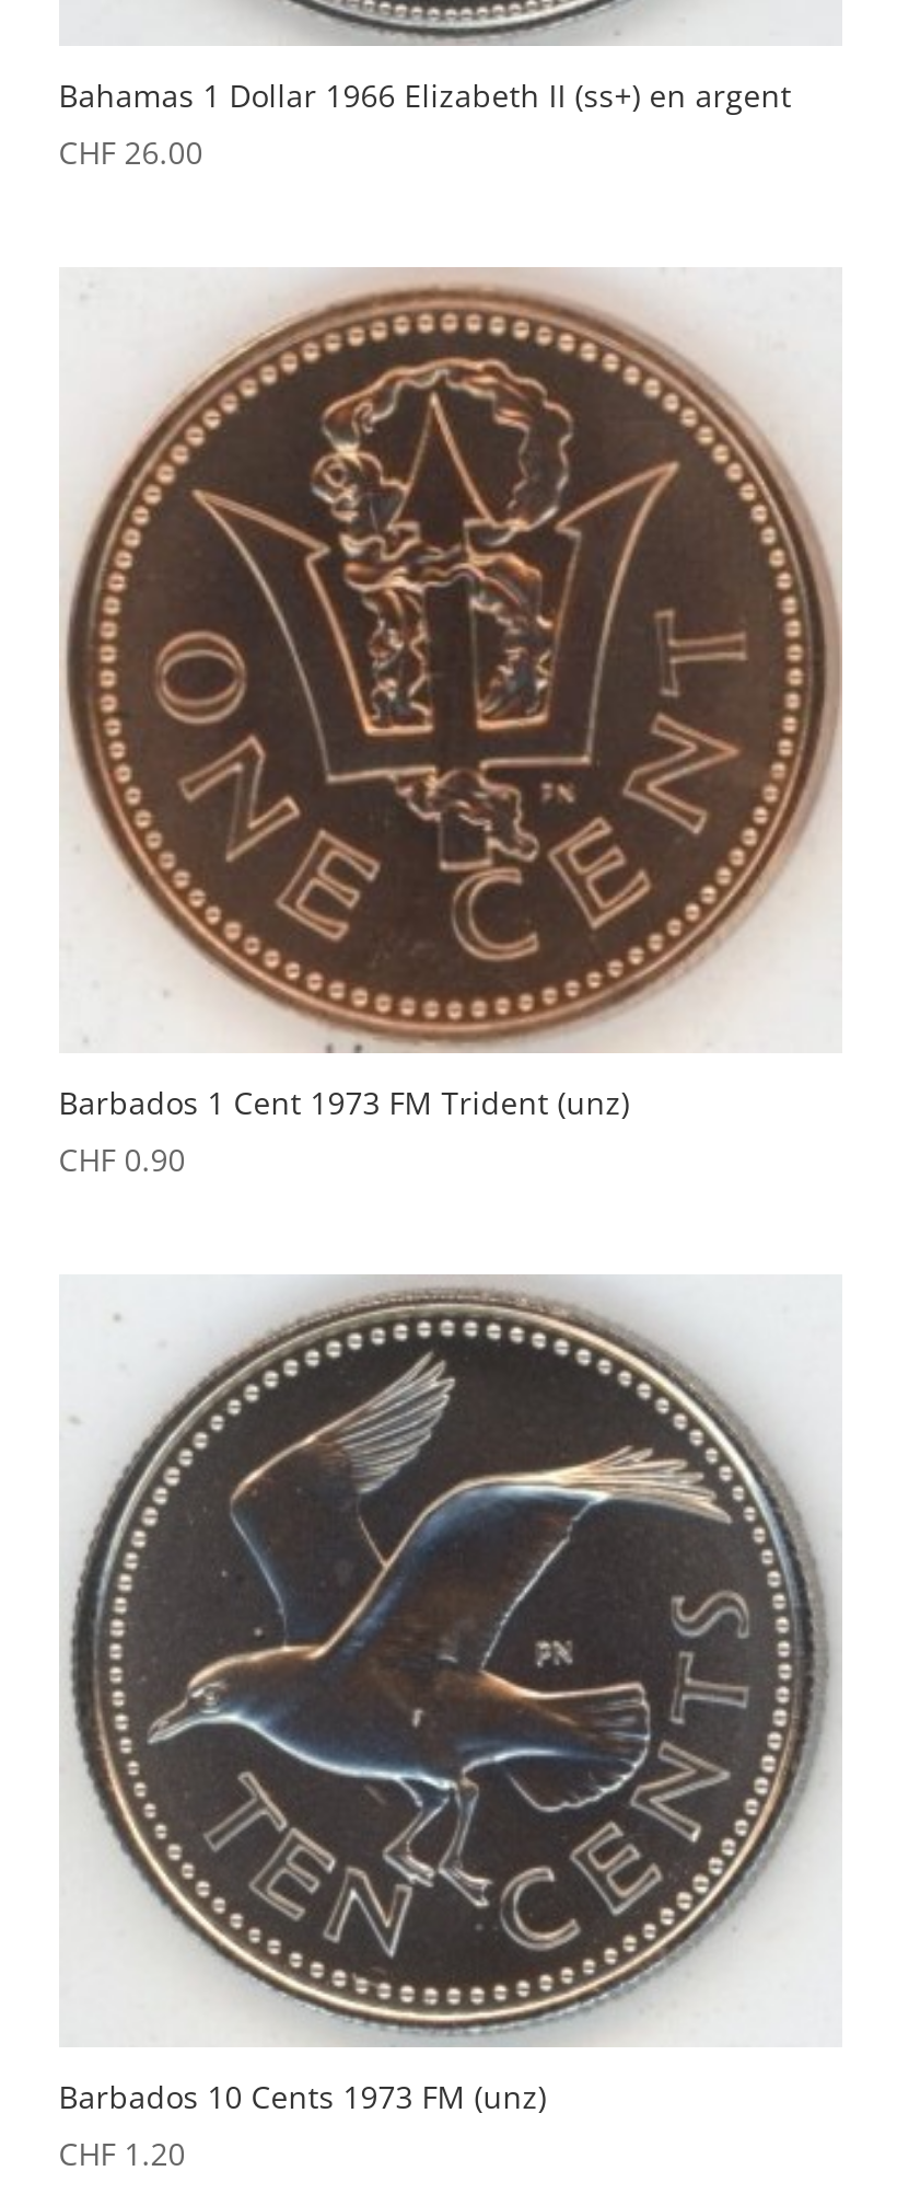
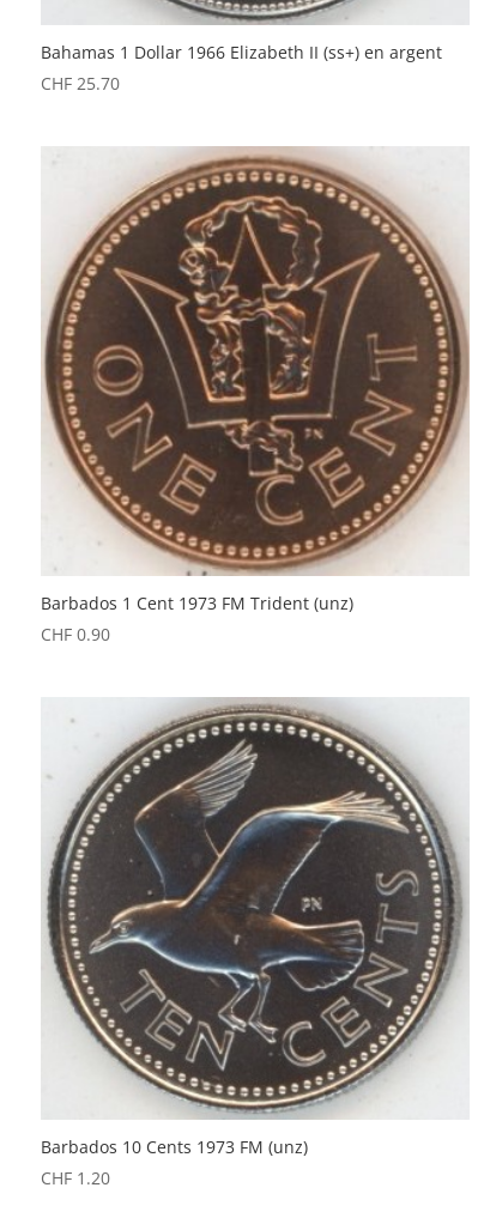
- CHF 26.00
+ CHF 25.70
